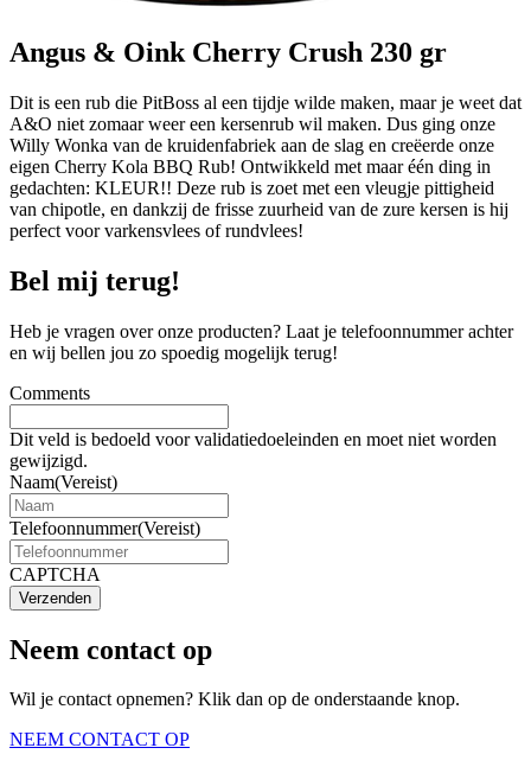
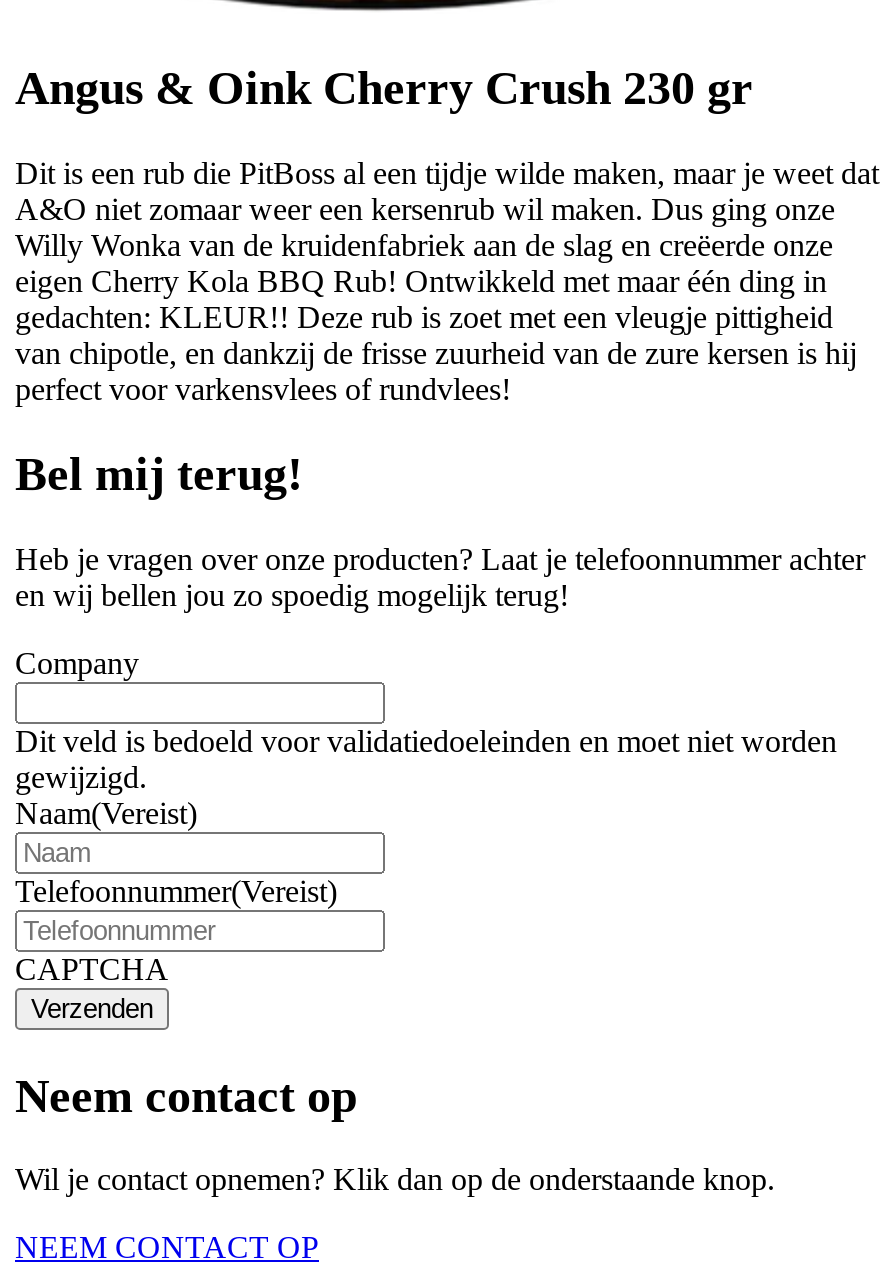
- Comments
+ Company
